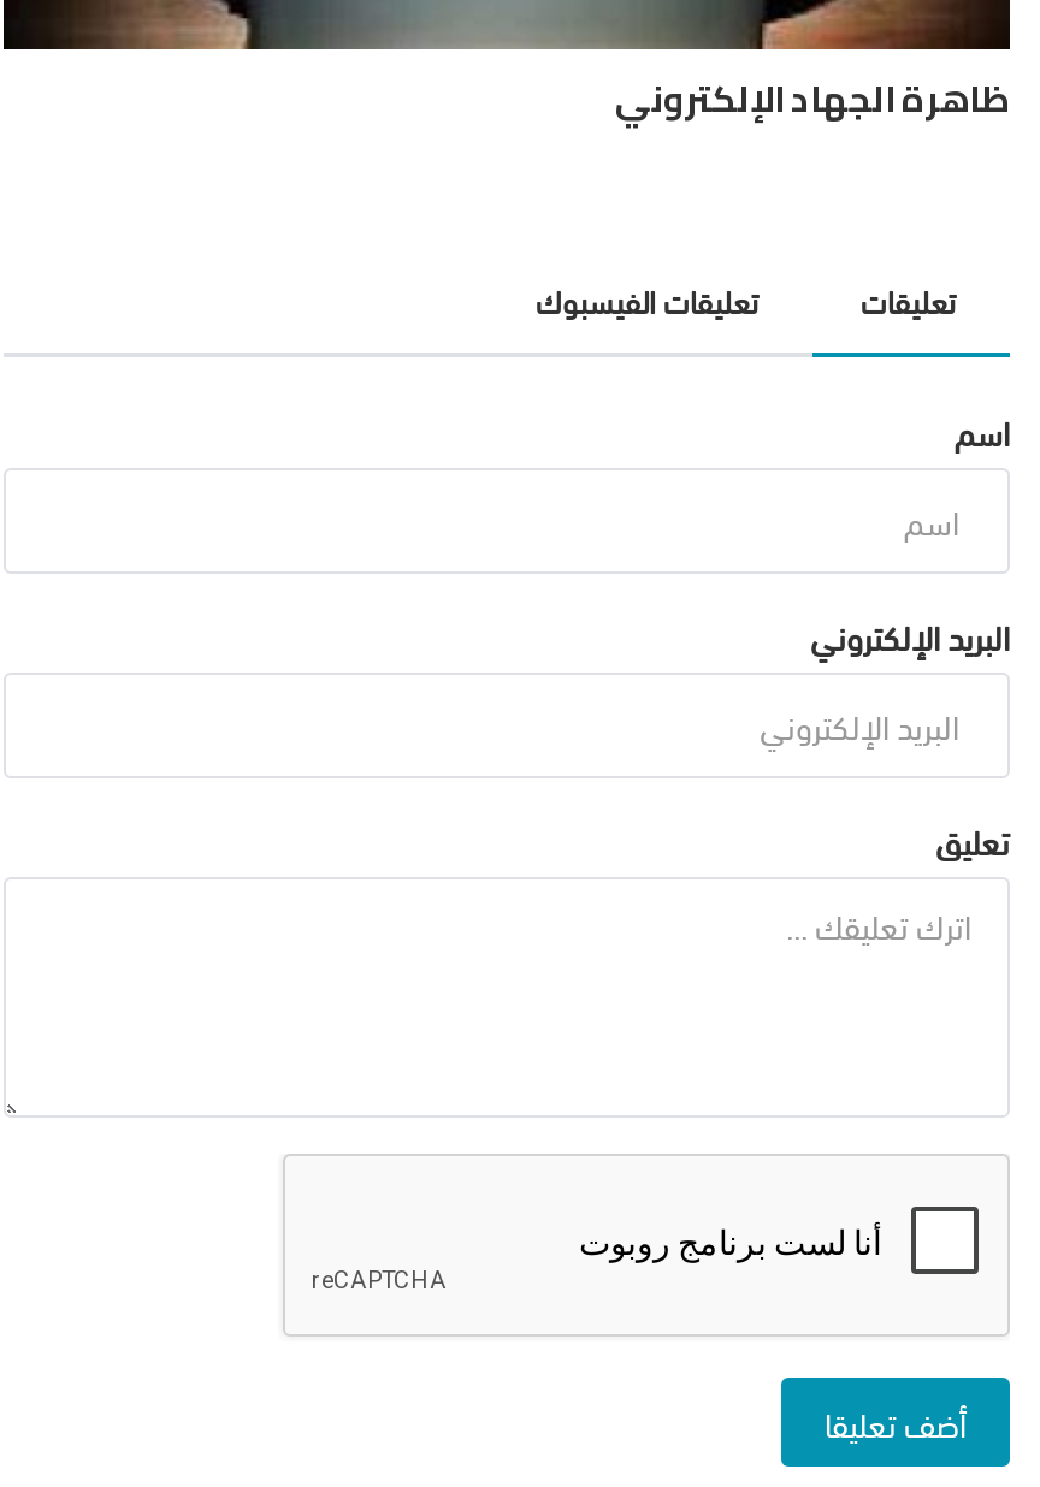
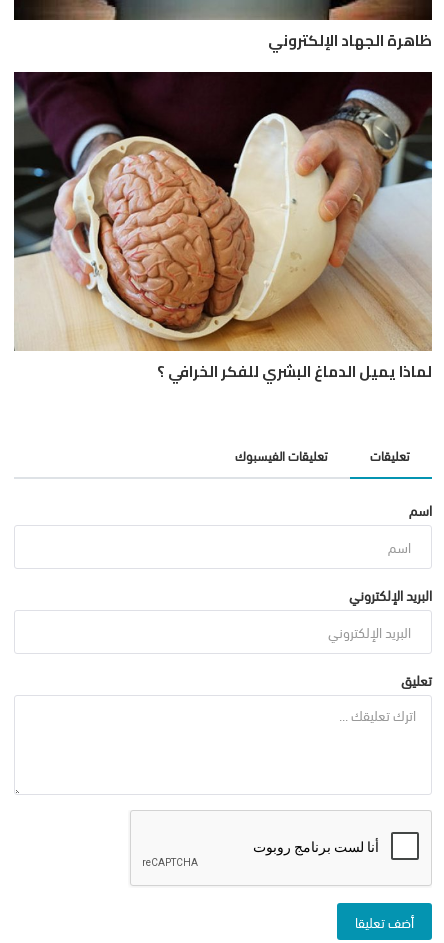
+ [image]
+ لماذا يميل الدماغ البشري للفكر الخرافي ؟
